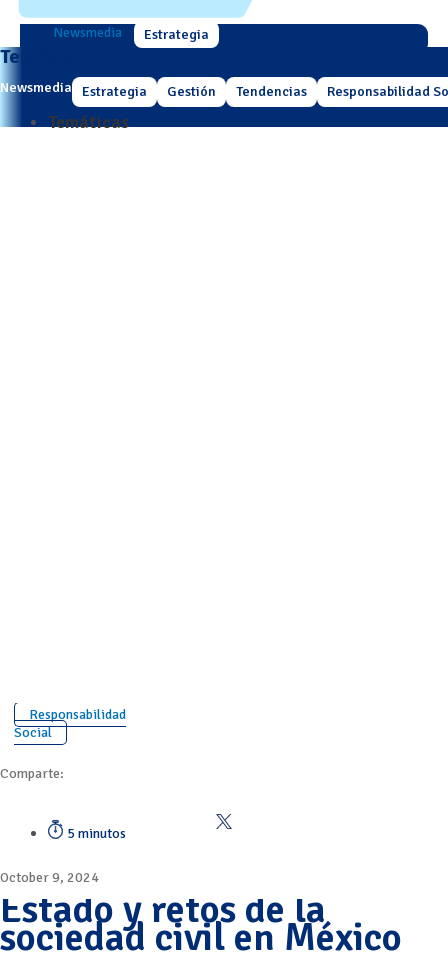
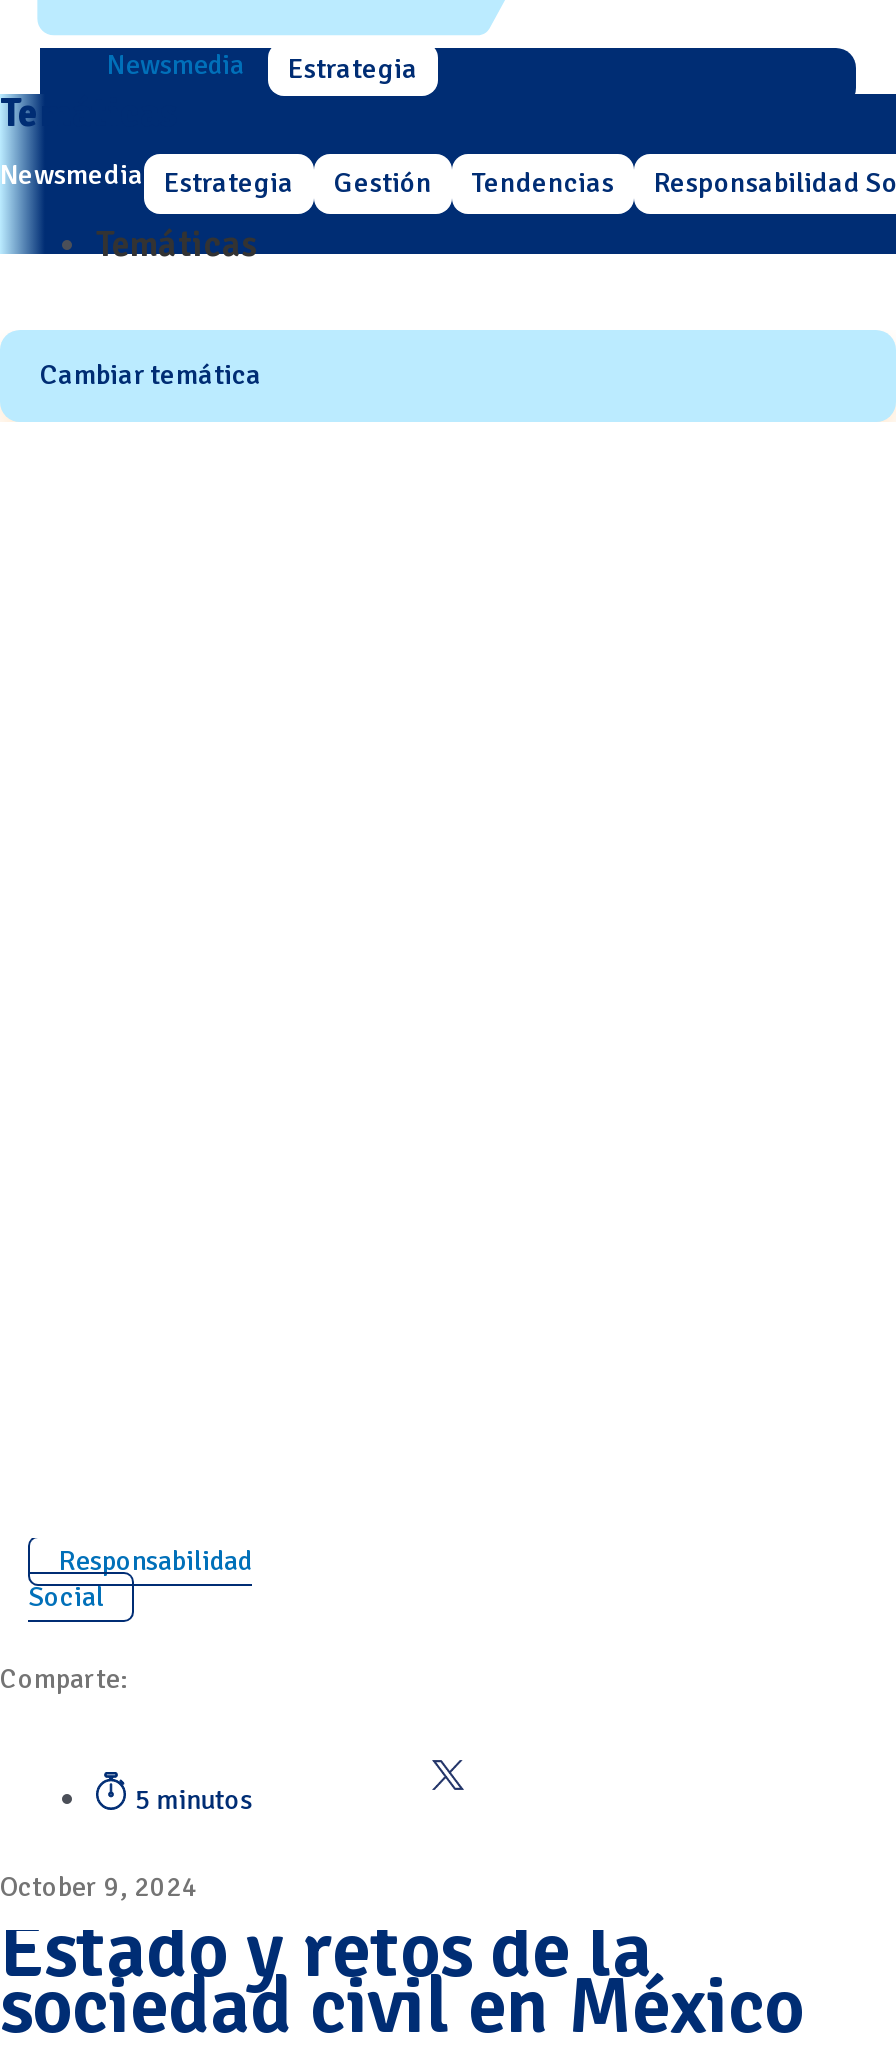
+ Cambiar temática
